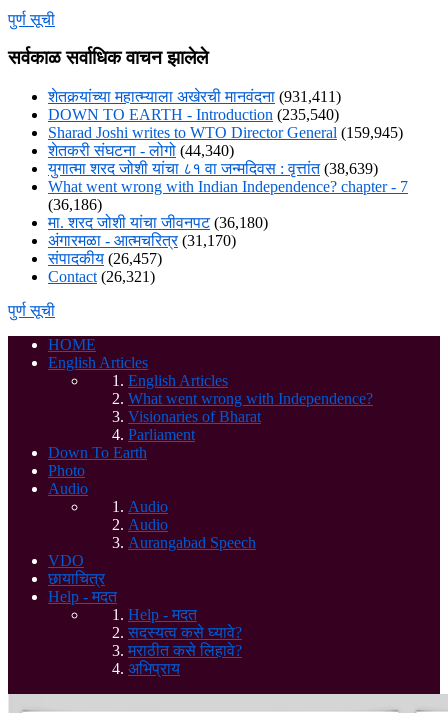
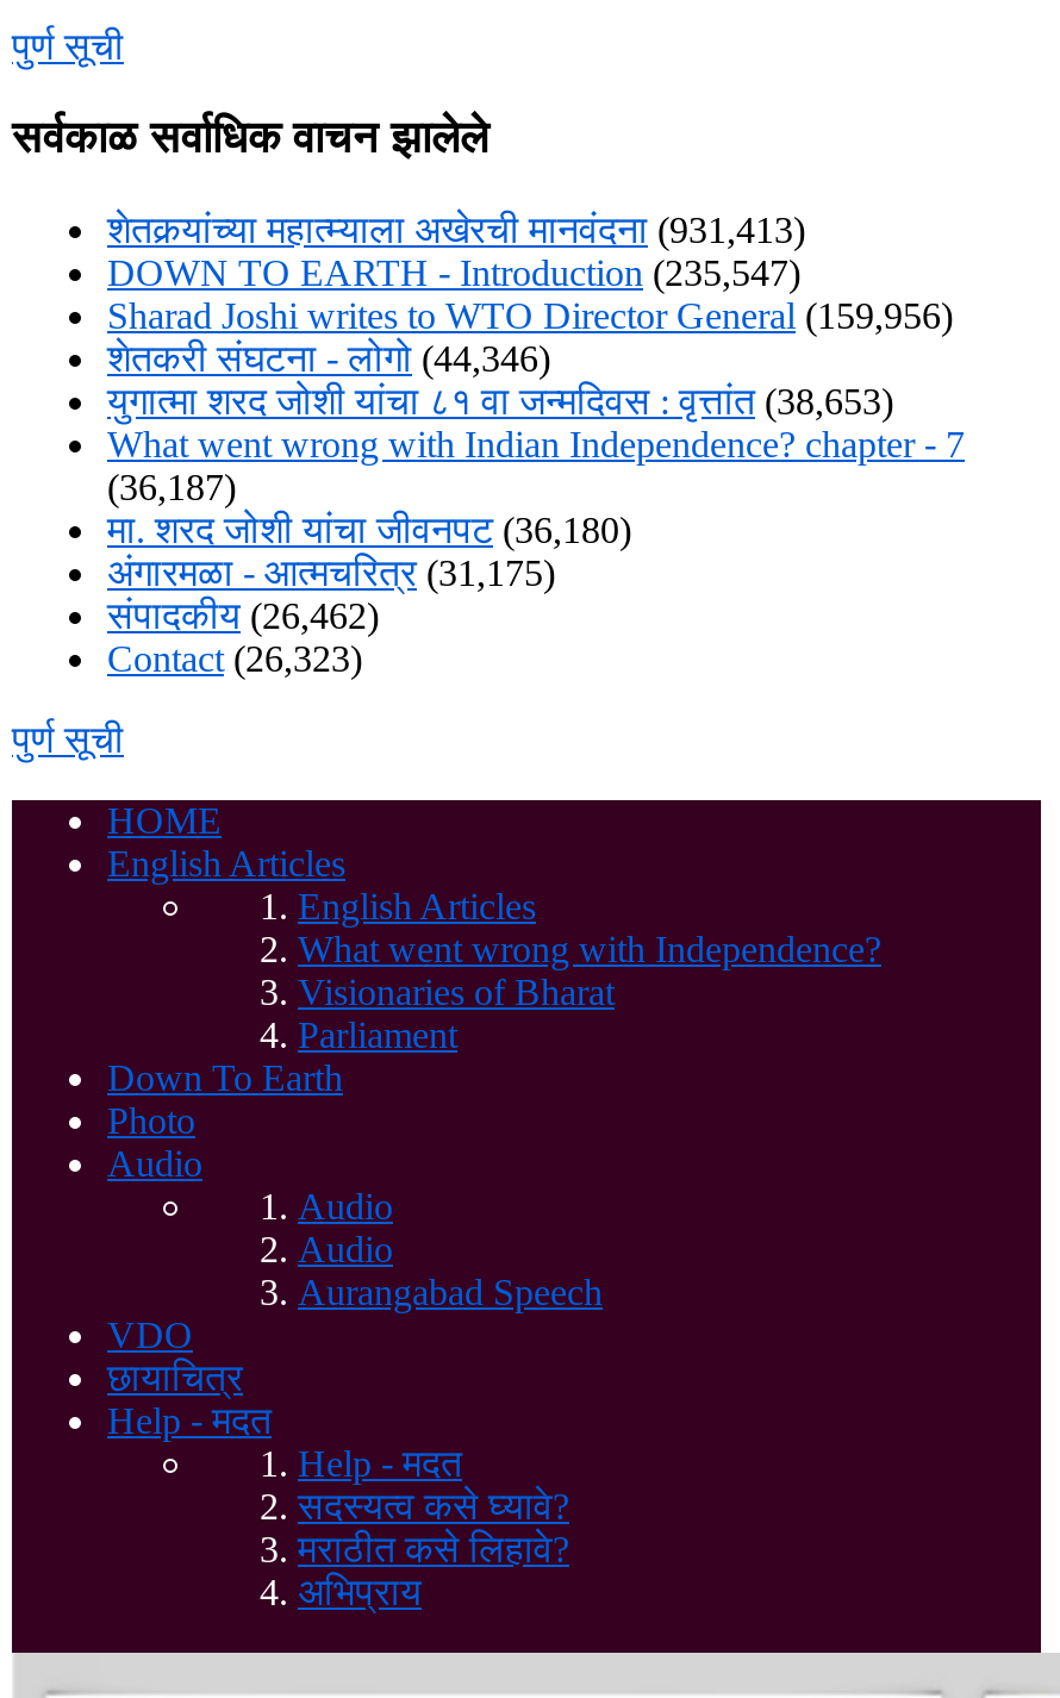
- शेतकर्‍यांच्या महात्म्याला अखेरची मानवंदना (931,411)
+ शेतकर्‍यांच्या महात्म्याला अखेरची मानवंदना (931,413)

- DOWN TO EARTH - Introduction (235,540)
+ DOWN TO EARTH - Introduction (235,547)

- Sharad Joshi writes to WTO Director General (159,945)
+ Sharad Joshi writes to WTO Director General (159,956)

- शेतकरी संघटना - लोगो (44,340)
+ शेतकरी संघटना - लोगो (44,346)

- युगात्मा शरद जोशी यांचा ८१ वा जन्मदिवस : वृत्तांत (38,639)
+ युगात्मा शरद जोशी यांचा ८१ वा जन्मदिवस : वृत्तांत (38,653)

- (36,186)
+ (36,187)

- अंगारमळा - आत्मचरित्र (31,170)
+ अंगारमळा - आत्मचरित्र (31,175)

- संपादकीय (26,457)
+ संपादकीय (26,462)

- Contact (26,321)
+ Contact (26,323)
